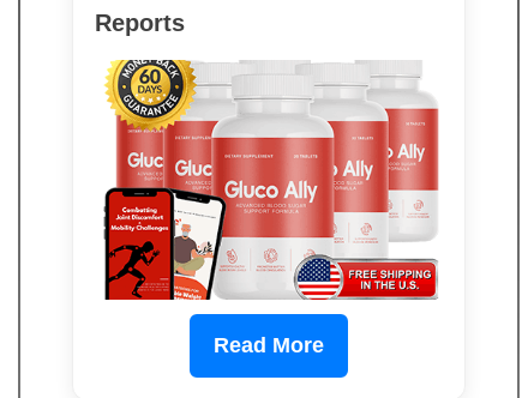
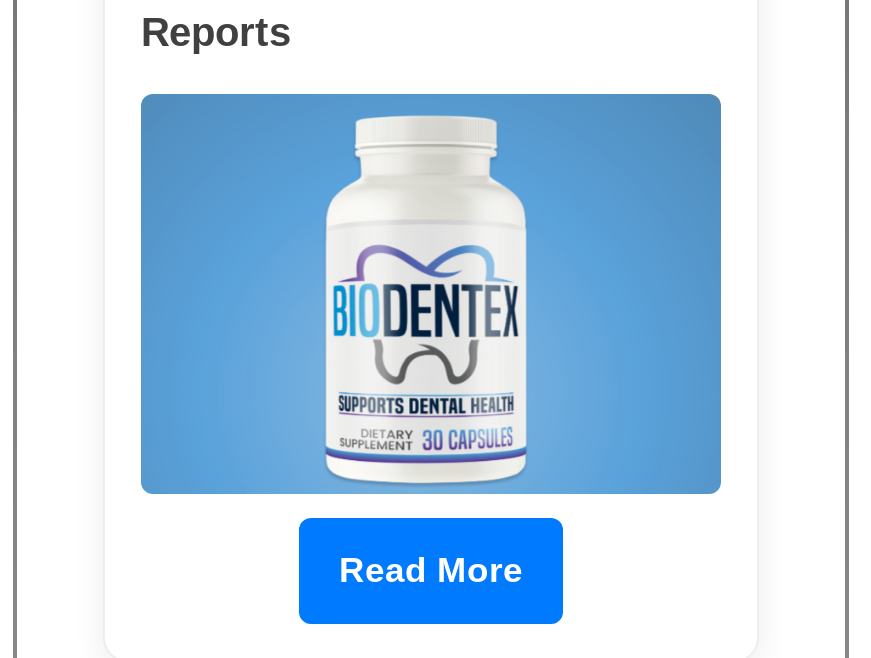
- [image]
+ [image]
